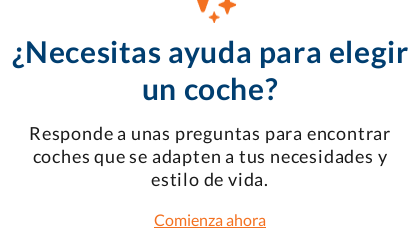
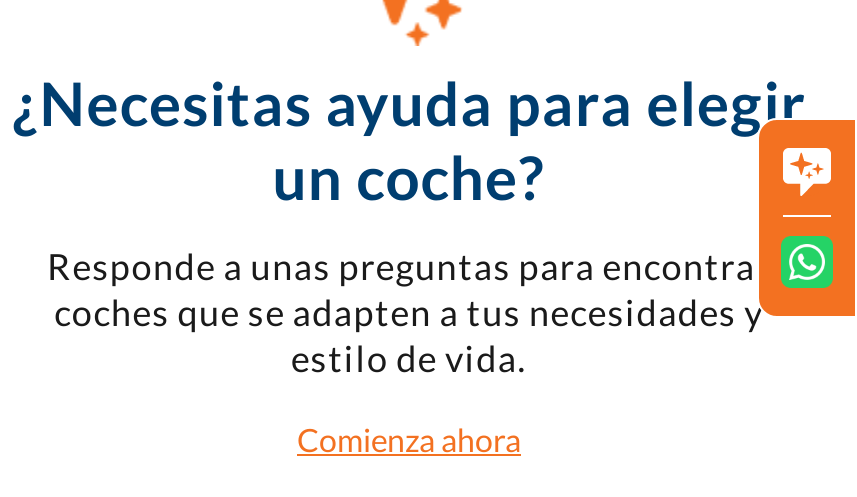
+ [image]
